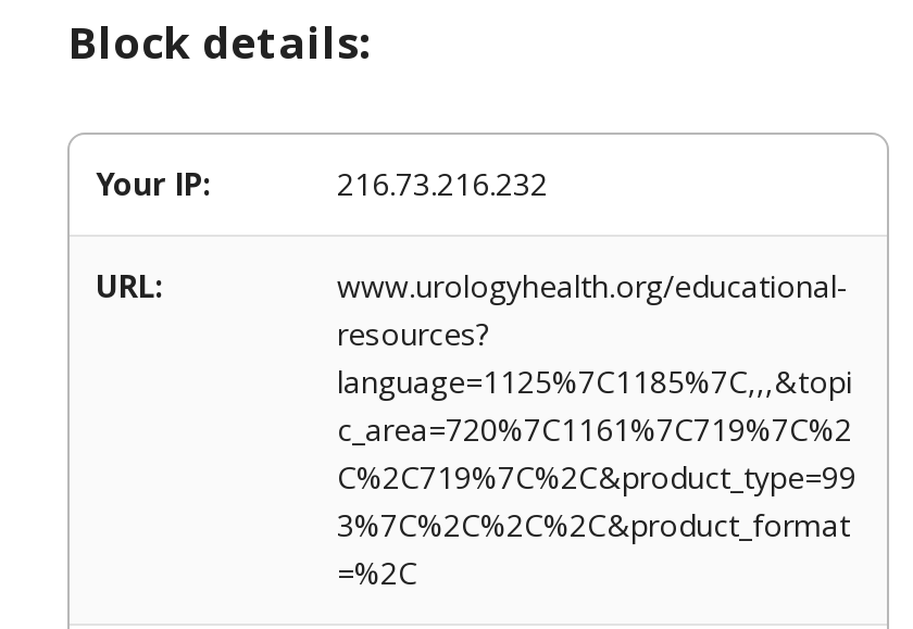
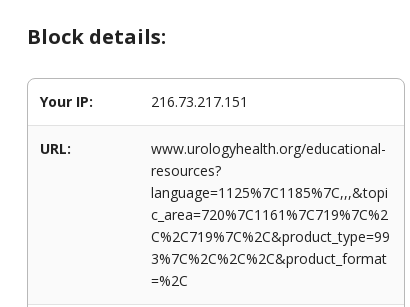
- 216.73.216.232
+ 216.73.217.151
